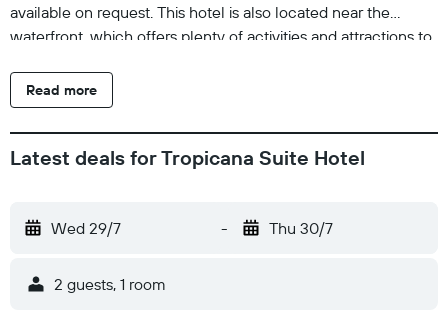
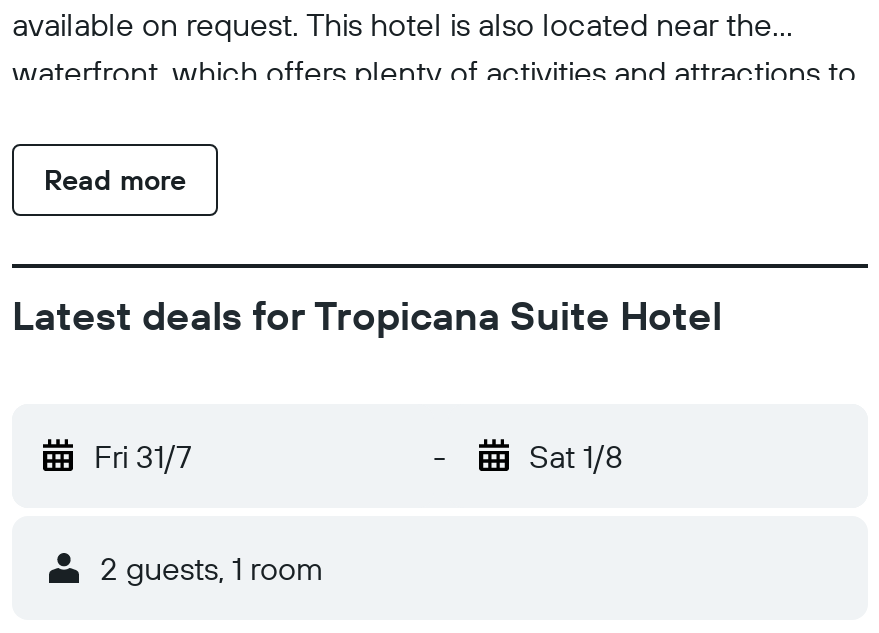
- Wed 29/7
+ Fri 31/7

- Thu 30/7
+ Sat 1/8
